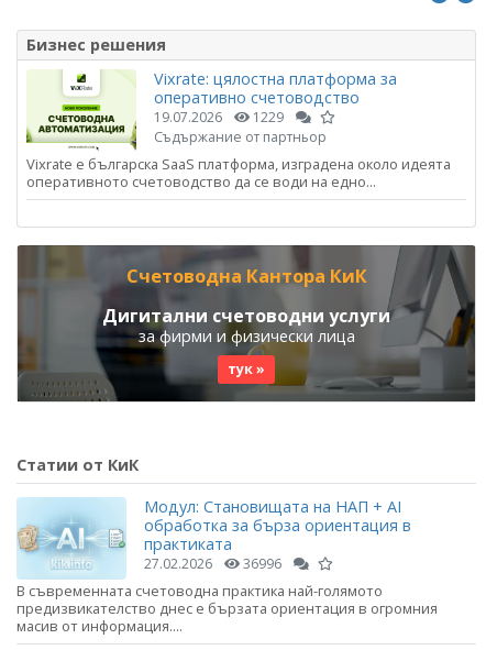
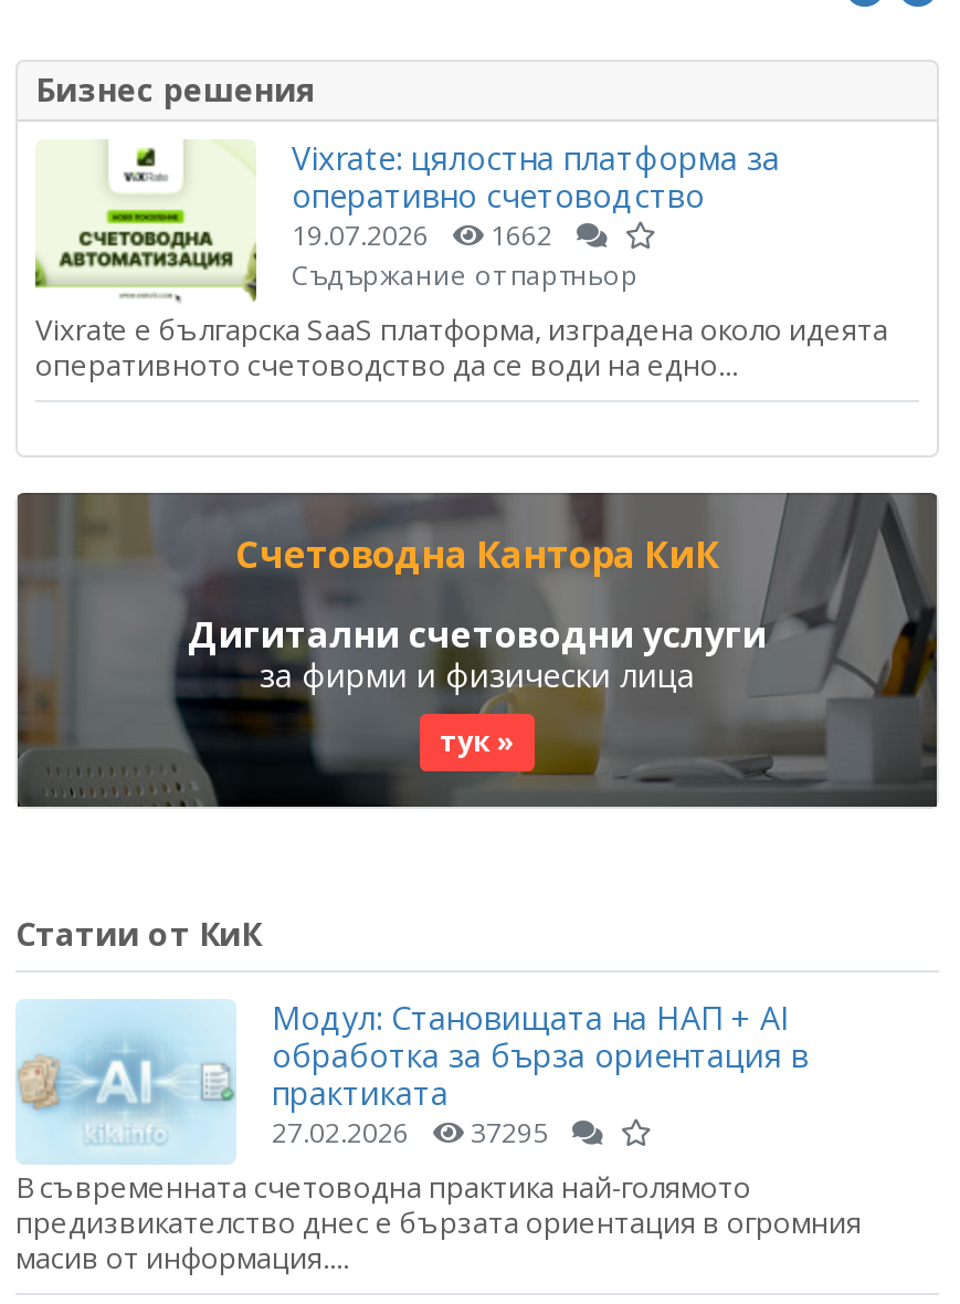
- 19.07.2026 1229
+ 19.07.2026 1662

- 27.02.2026 36996
+ 27.02.2026 37295
